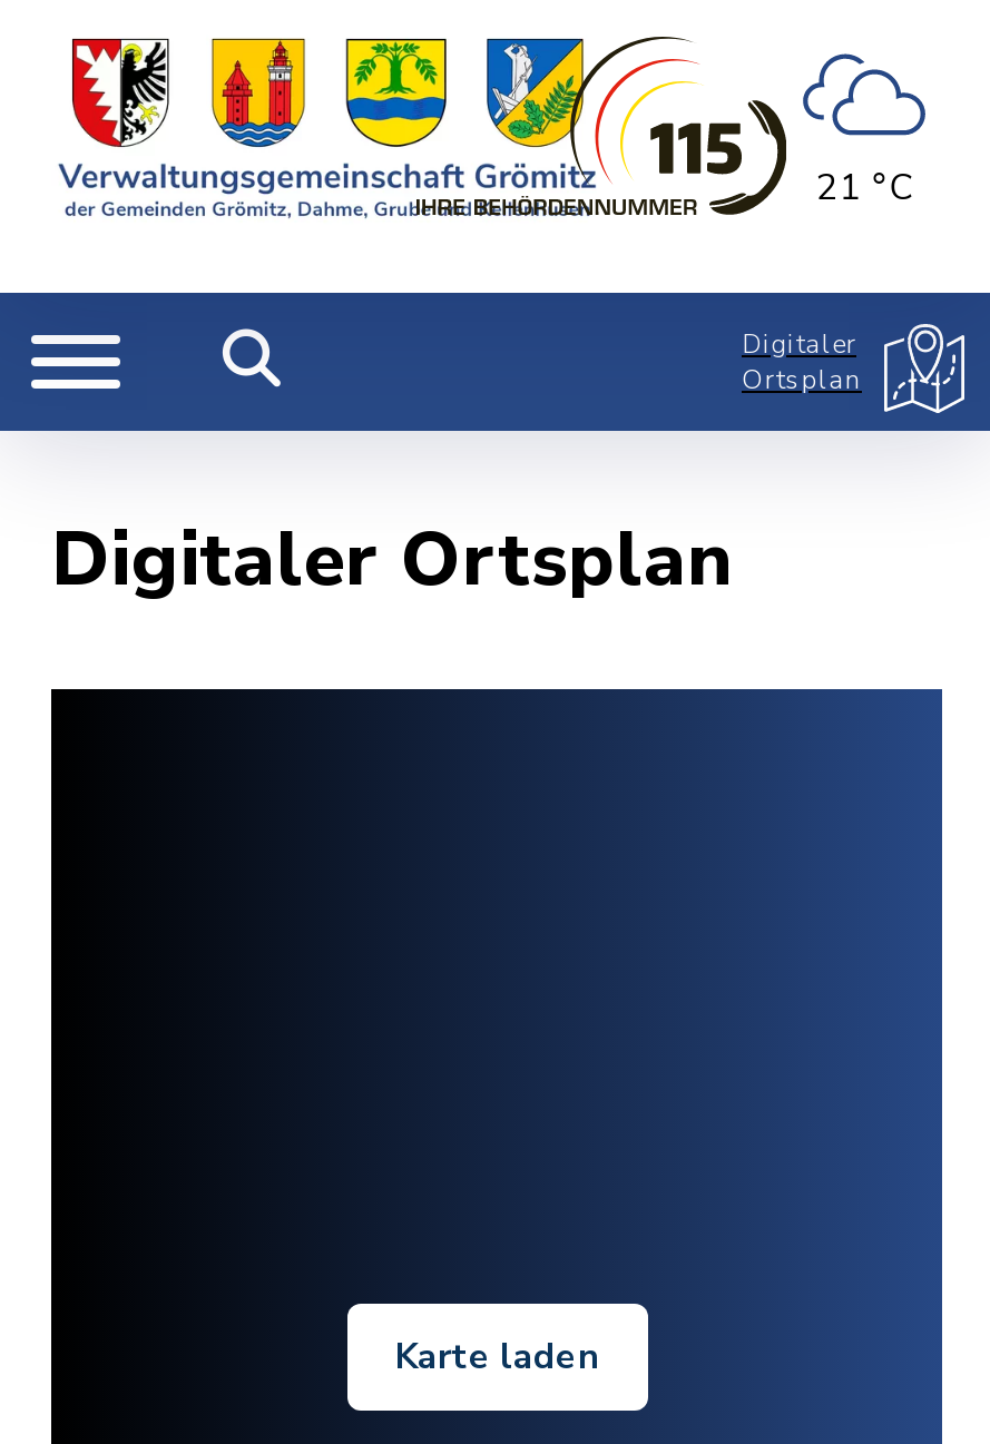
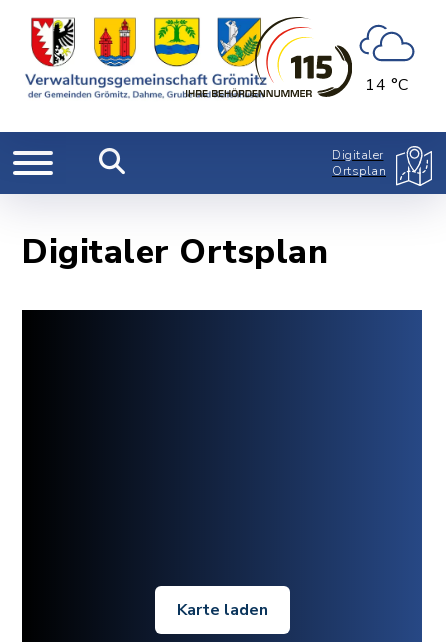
- 21 °C
+ 14 °C
